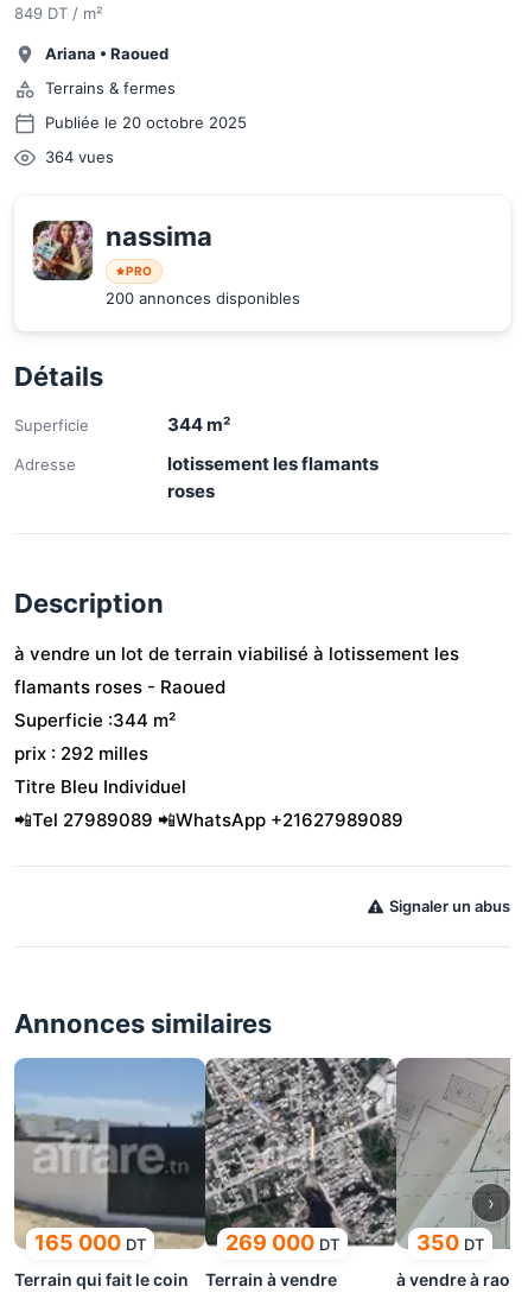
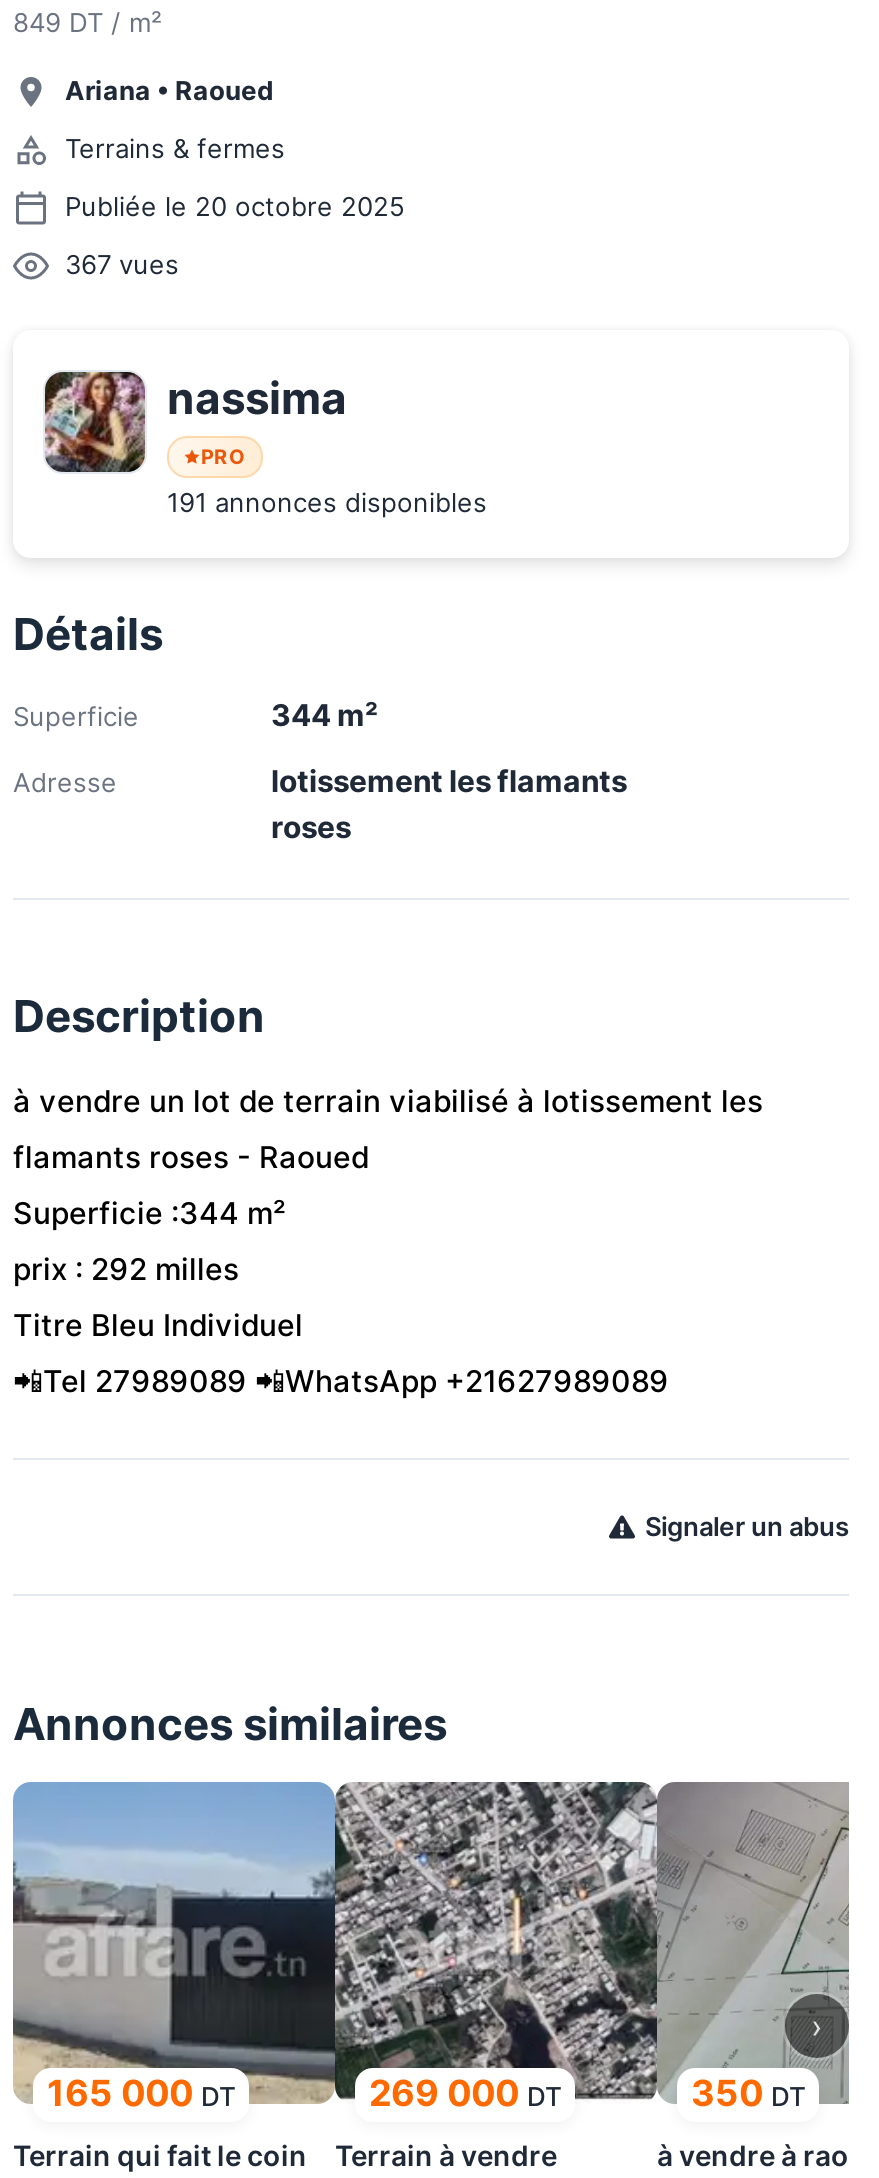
- 364 vues
+ 367 vues

- 200 annonces disponibles
+ 191 annonces disponibles
